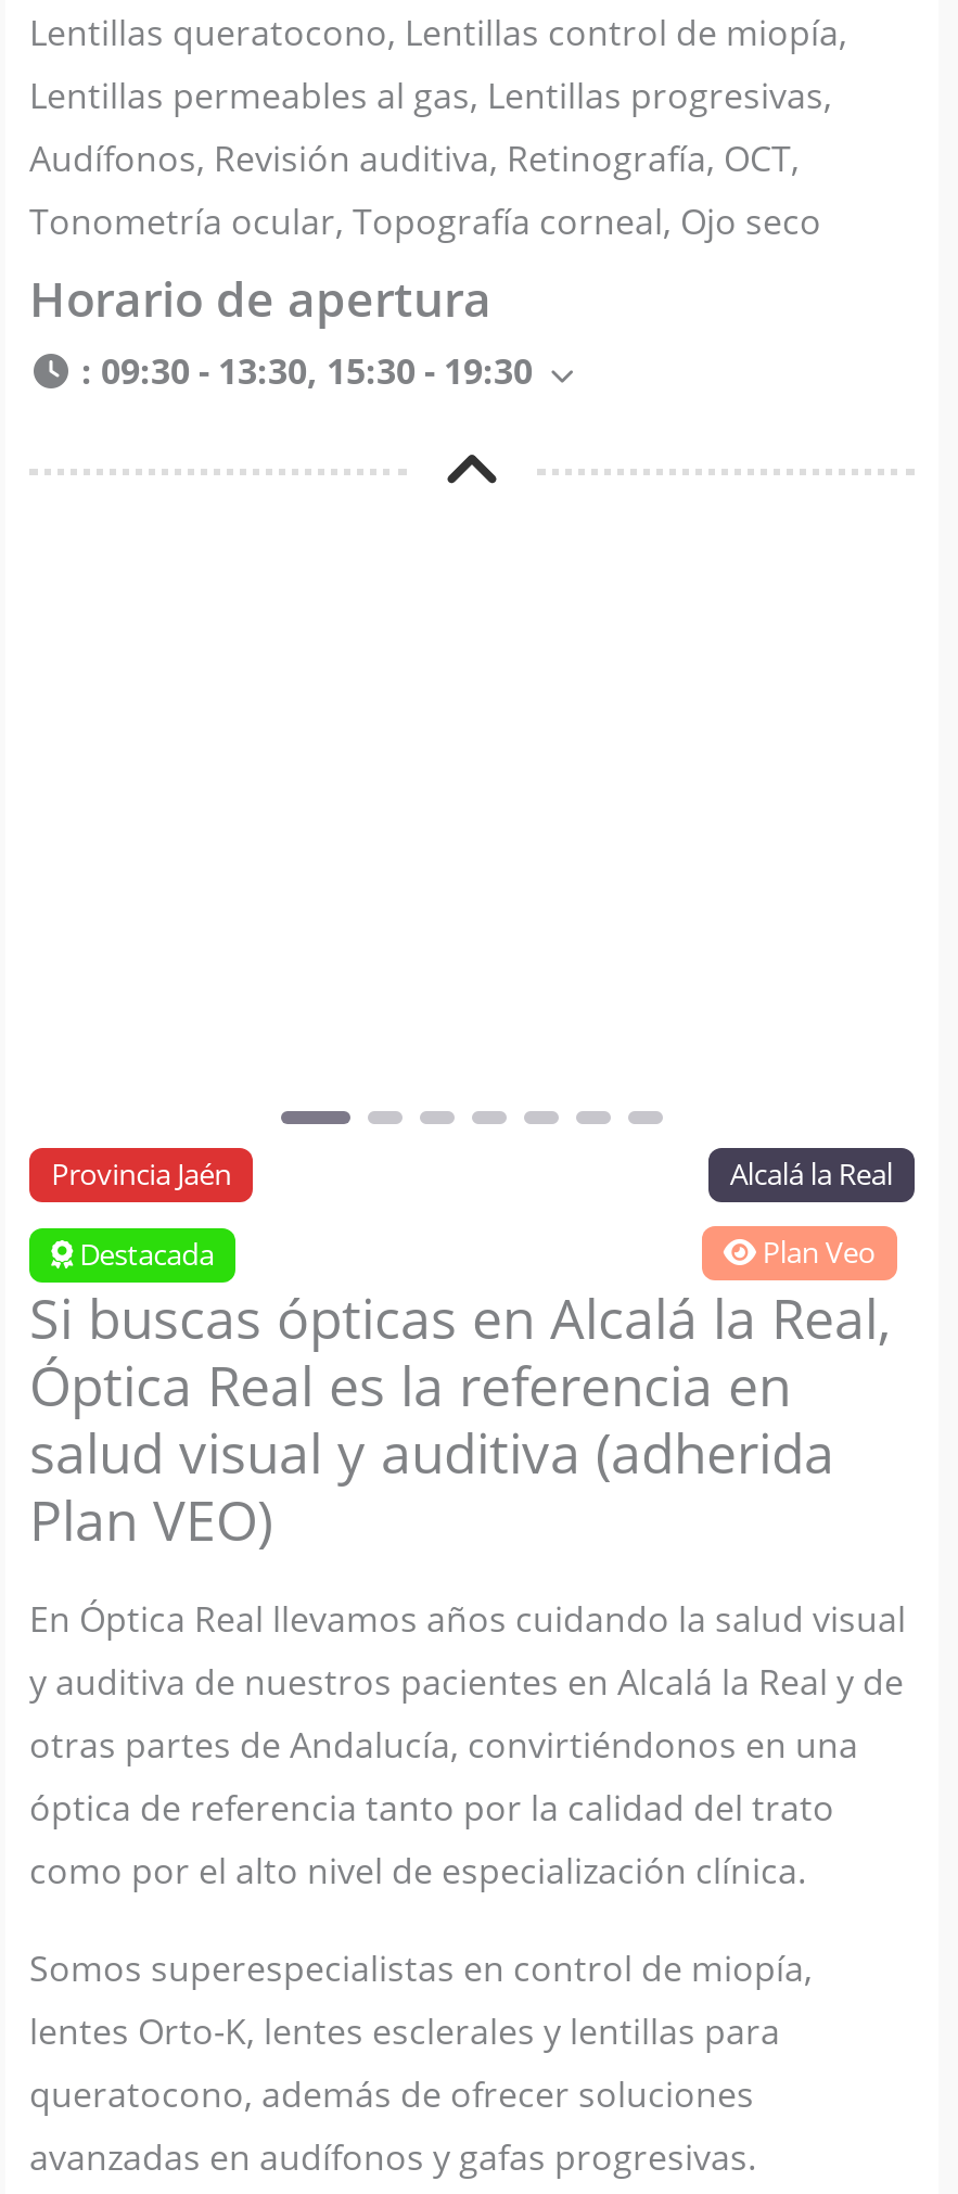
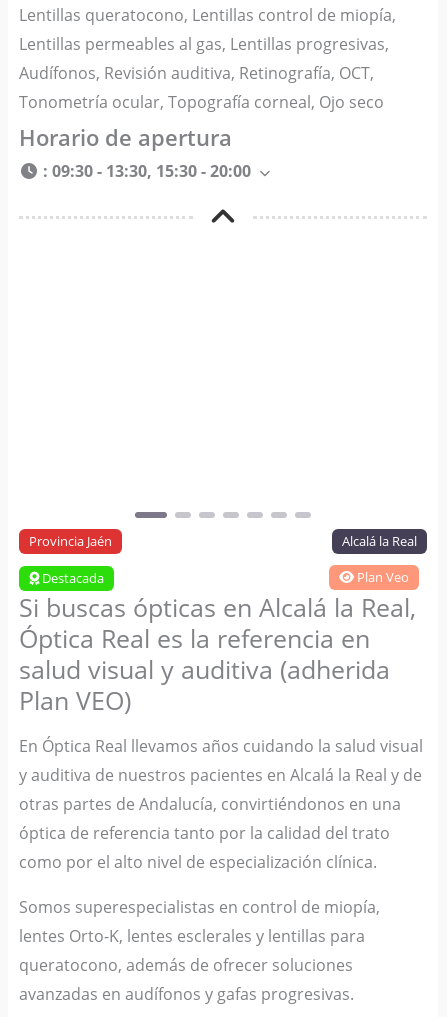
- : 09:30 - 13:30, 15:30 - 19:30
+ : 09:30 - 13:30, 15:30 - 20:00
